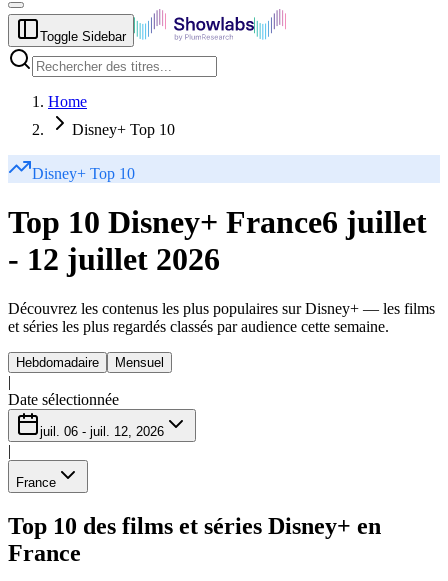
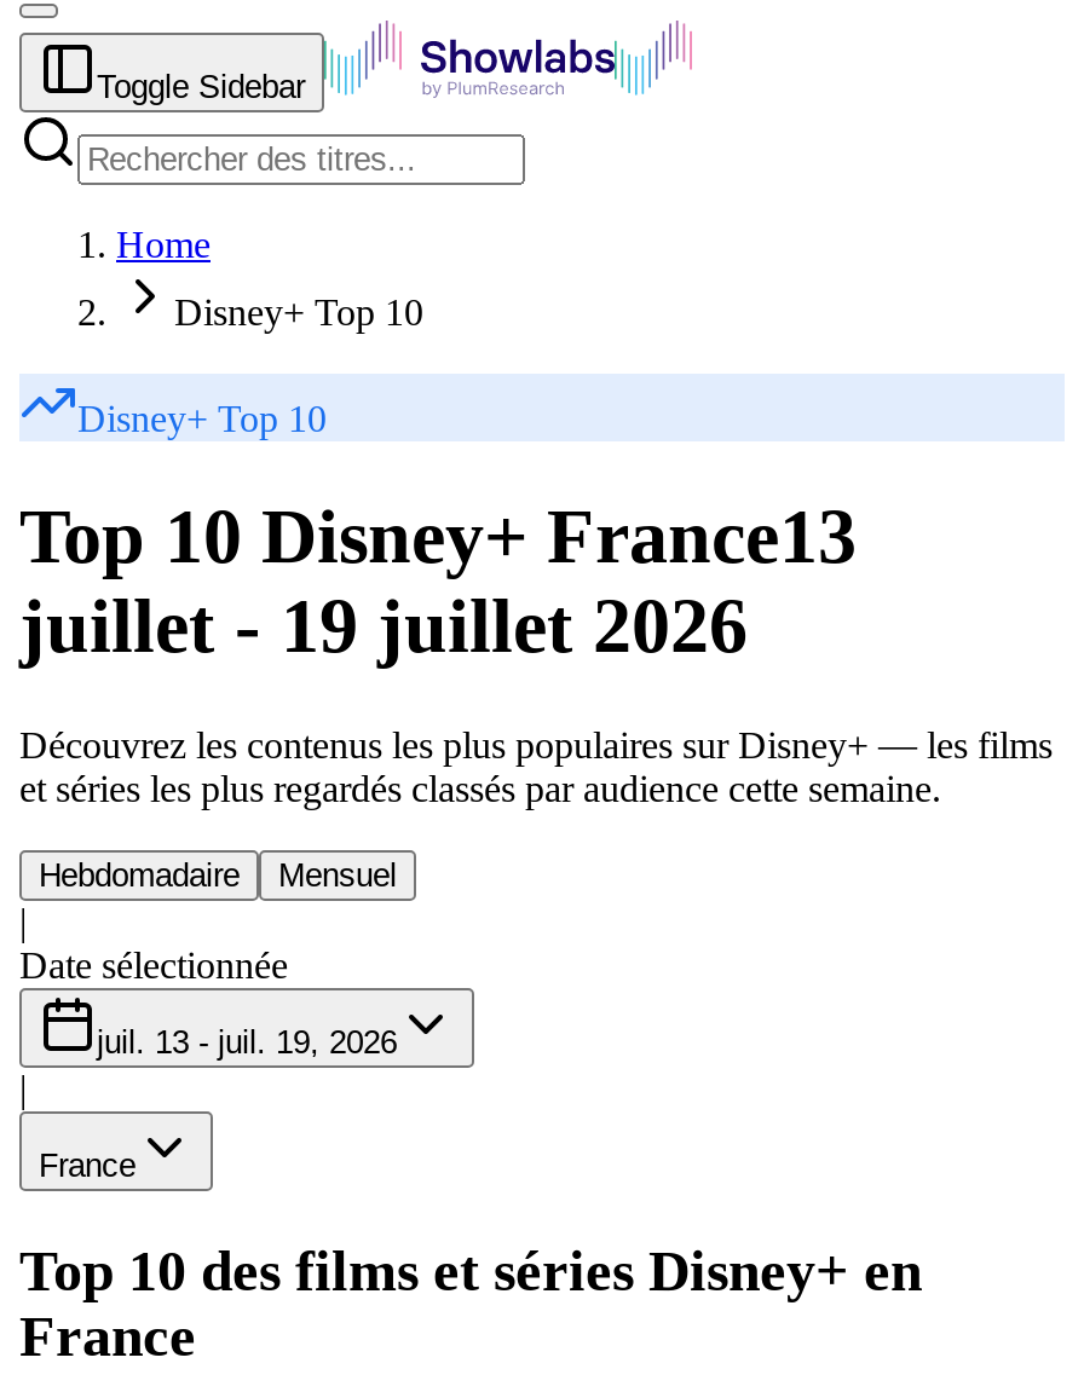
- Top 10 Disney+ France6 juillet
- - 12 juillet 2026
+ Top 10 Disney+ France13
+ juillet - 19 juillet 2026

- juil. 06 - juil. 12, 2026
+ juil. 13 - juil. 19, 2026
